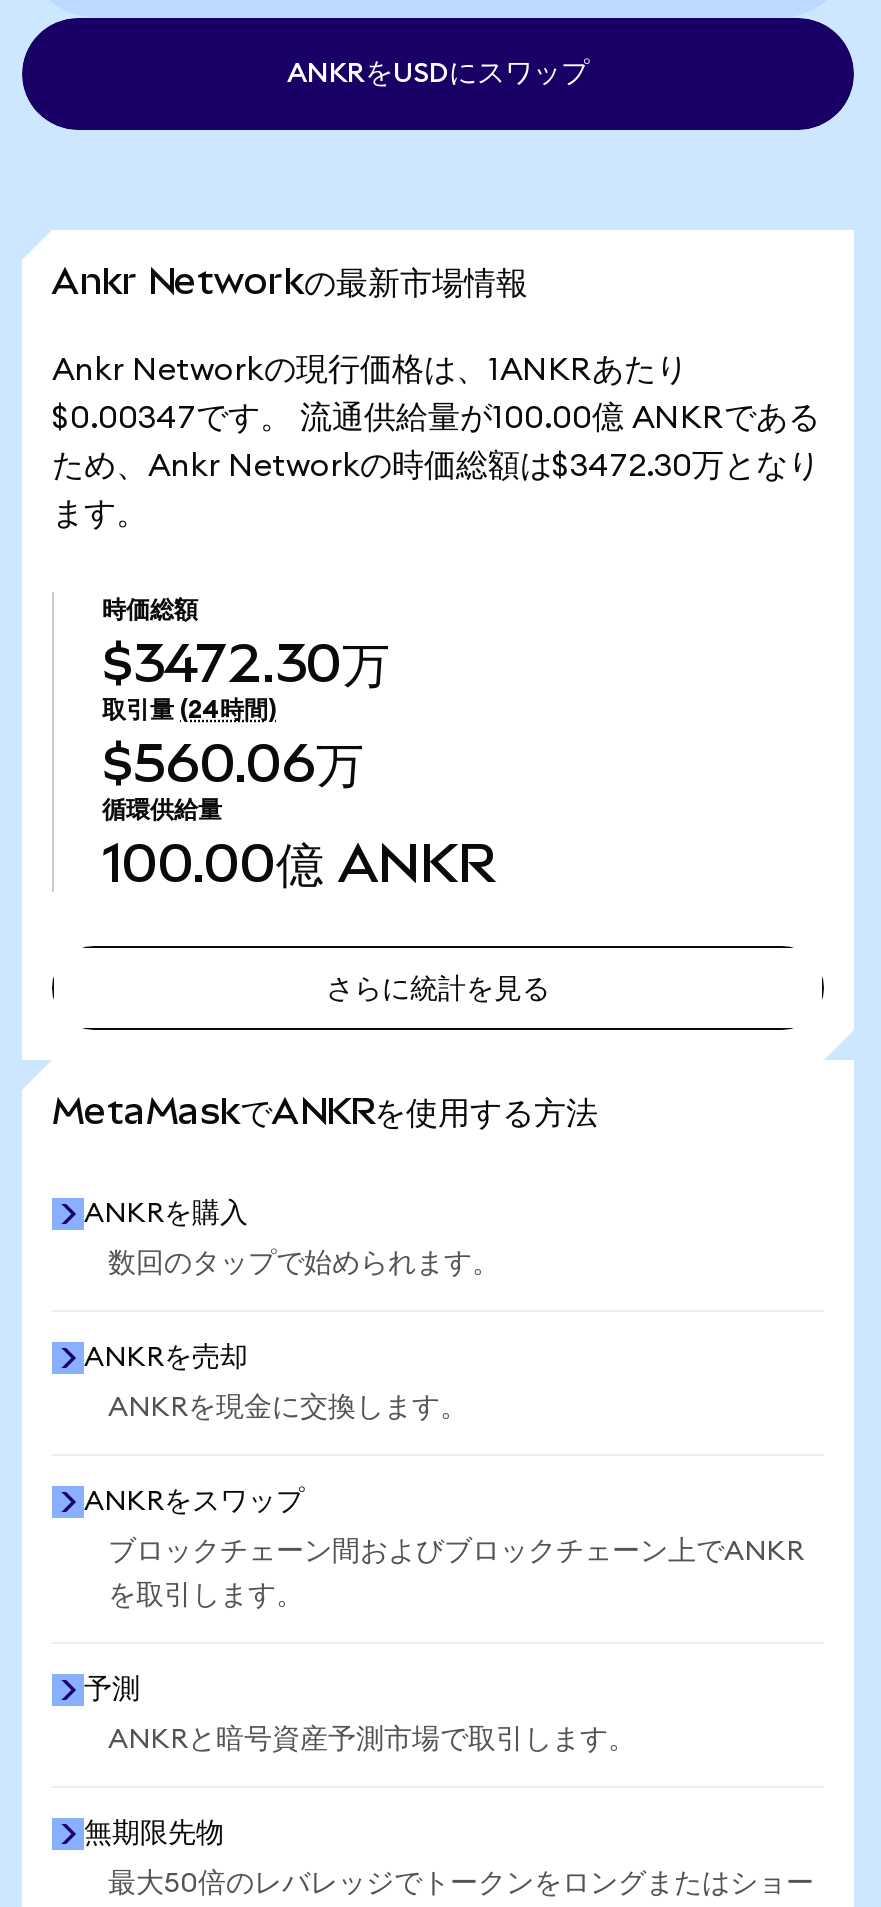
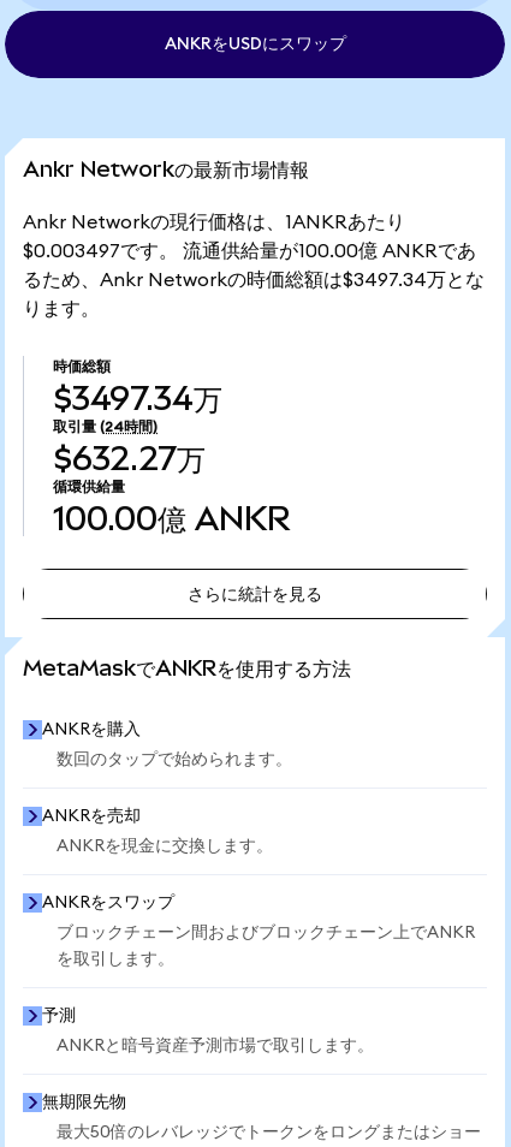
- $0.00347です。 流通供給量が100.00億 ANKRである
+ $0.003497です。 流通供給量が100.00億 ANKRであ

- ため、Ankr Networkの時価総額は$3472.30万となり
+ るため、Ankr Networkの時価総額は$3497.34万とな

- ます。
+ ります。

- $3472.30万
+ $3497.34万

- $560.06万
+ $632.27万
